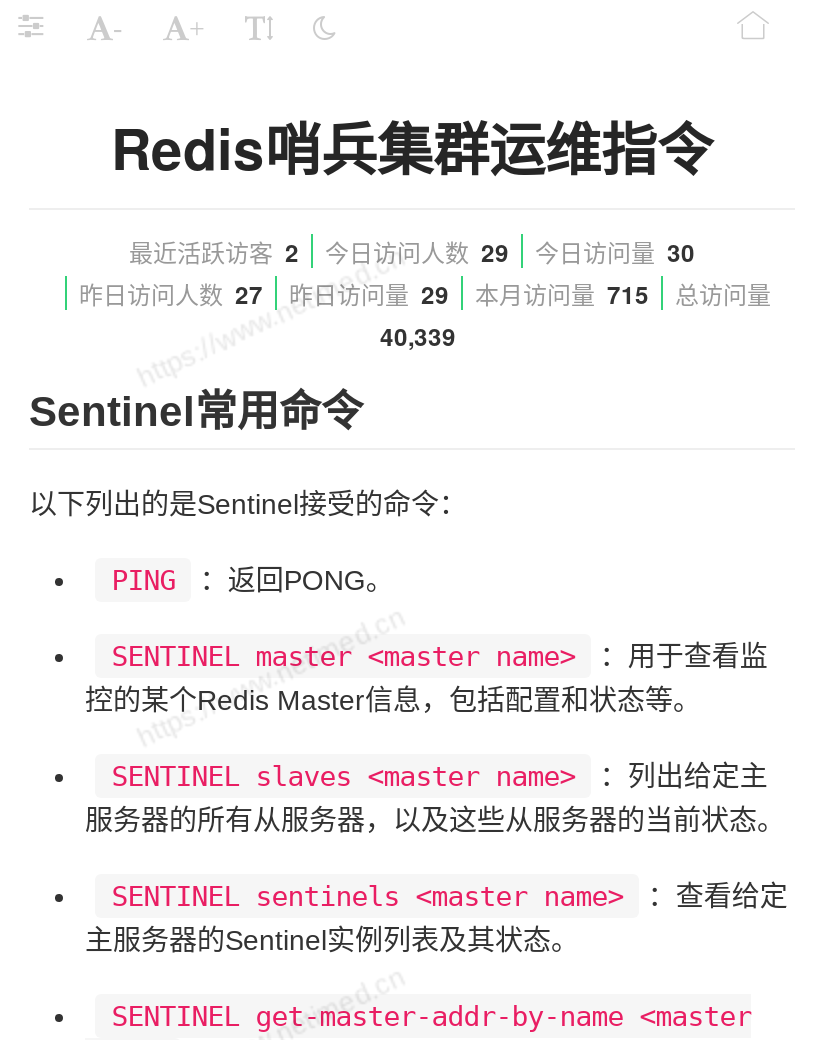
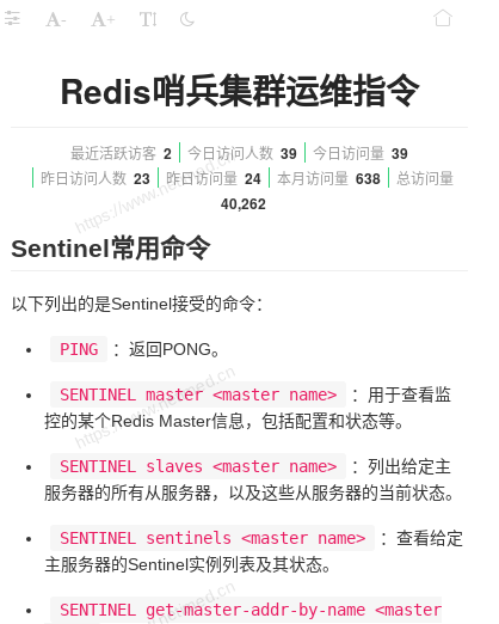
- 今日访问人数 29
+ 今日访问人数 39

- 今日访问量 30
+ 今日访问量 39

- 昨日访问人数 27
+ 昨日访问人数 23

- 昨日访问量 29
+ 昨日访问量 24

- 本月访问量 715
+ 本月访问量 638

- 40,339
+ 40,262
